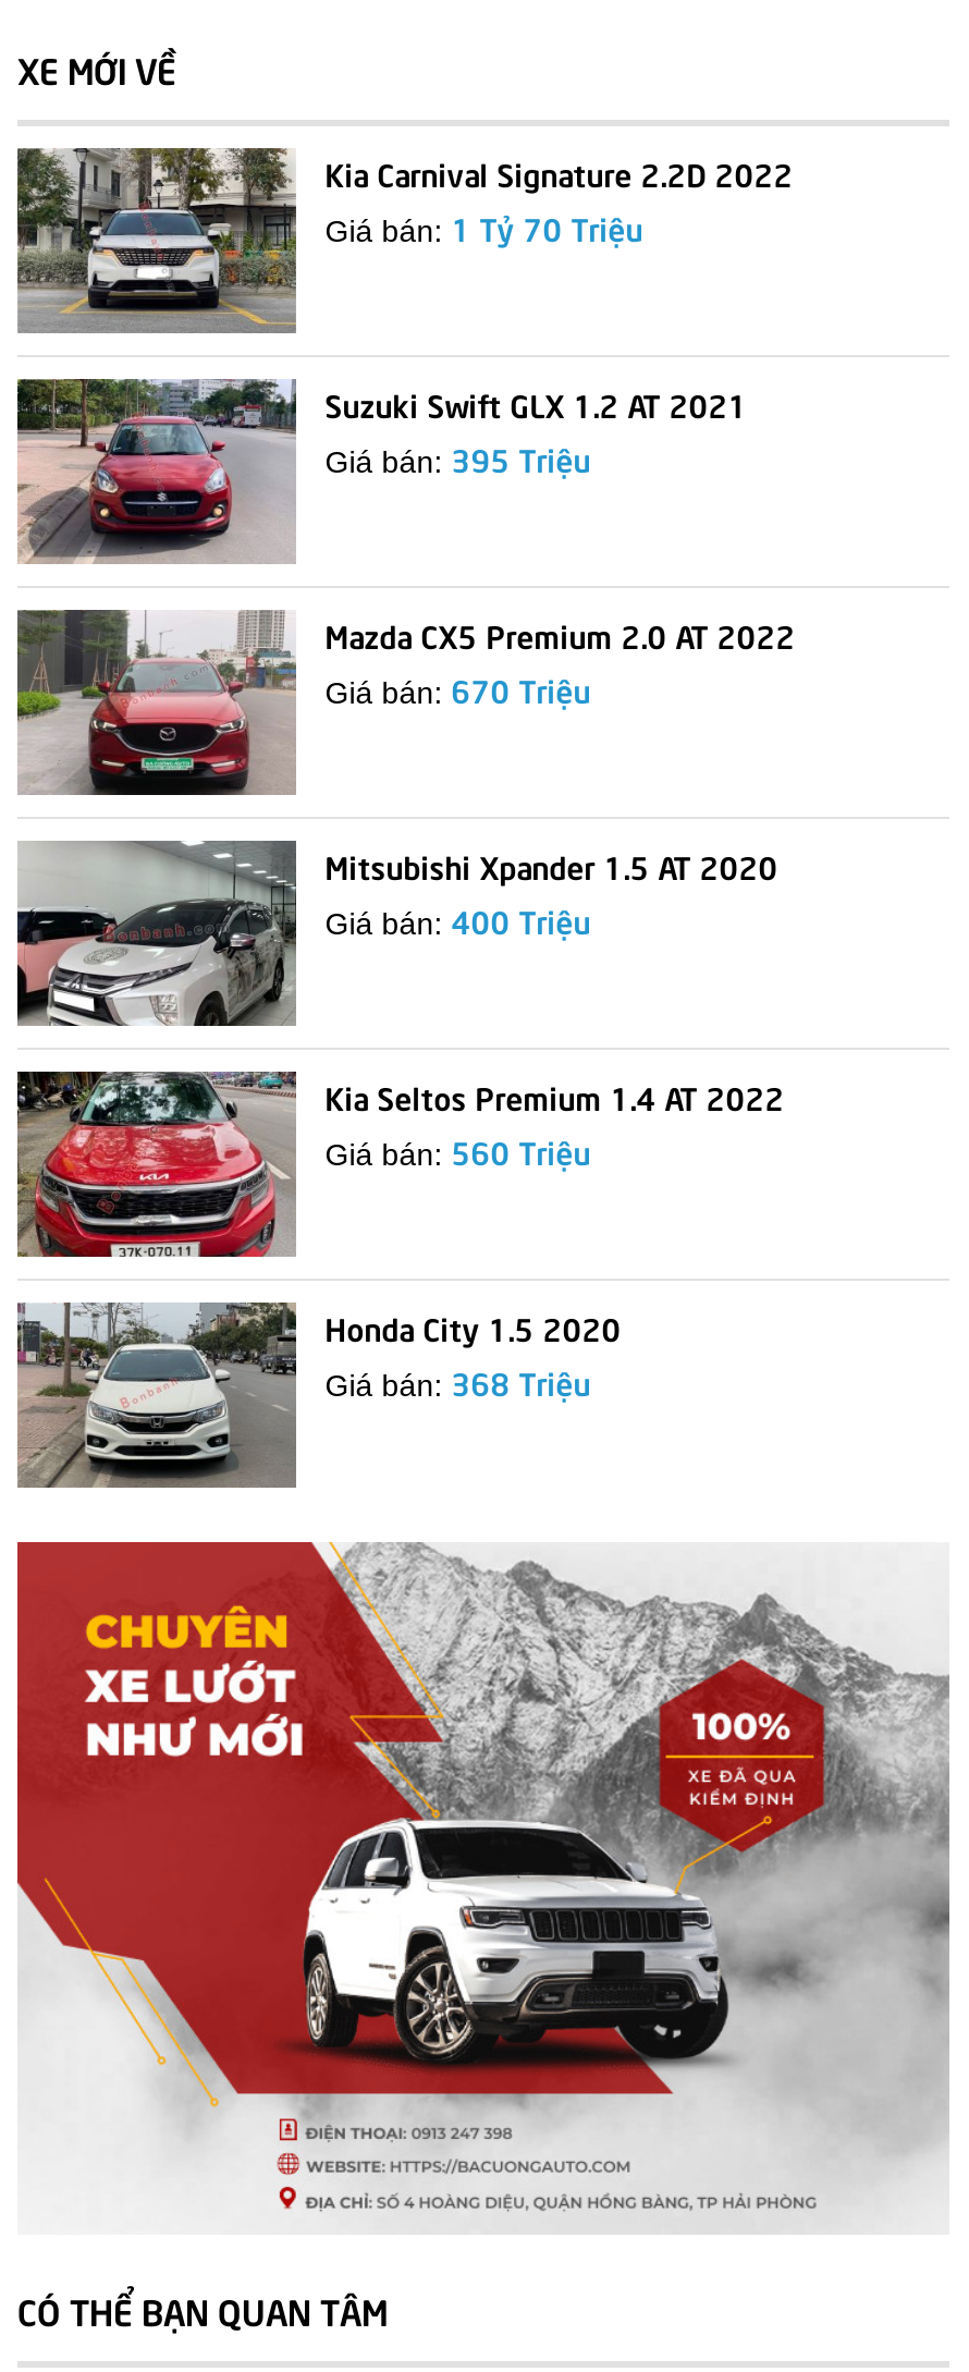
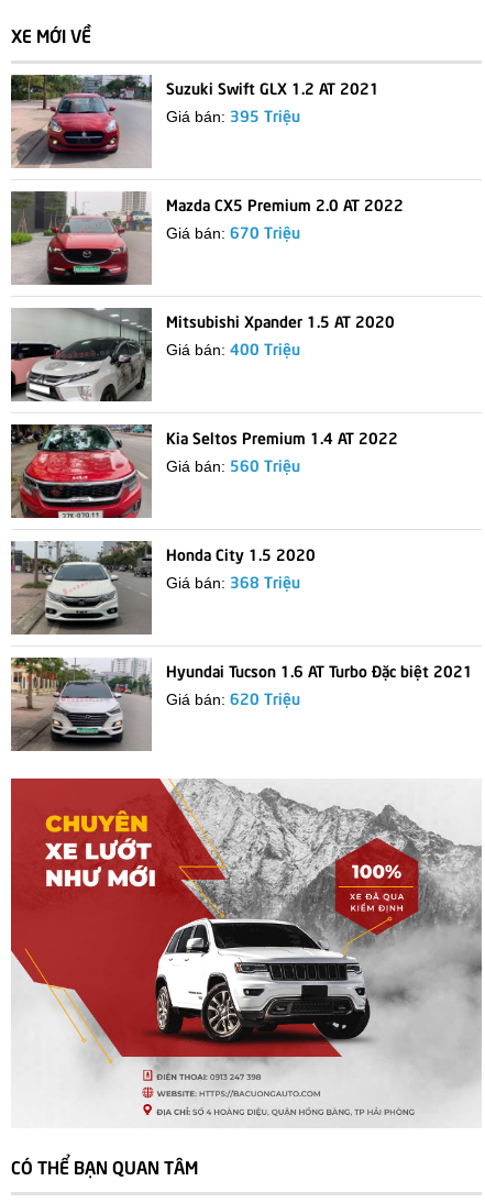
- [image]
- Kia Carnival Signature 2.2D 2022
- Giá bán: 1 Tỷ 70 Triệu

moved up: [image] | Suzuki Swift GLX 1.2 AT 2021 | Giá bán: 395 Triệu | ... | Honda City 1.5 2020 | Giá bán: 368 Triệu

+ [image]
+ Hyundai Tucson 1.6 AT Turbo Đặc biệt 2021
+ Giá bán: 620 Triệu
